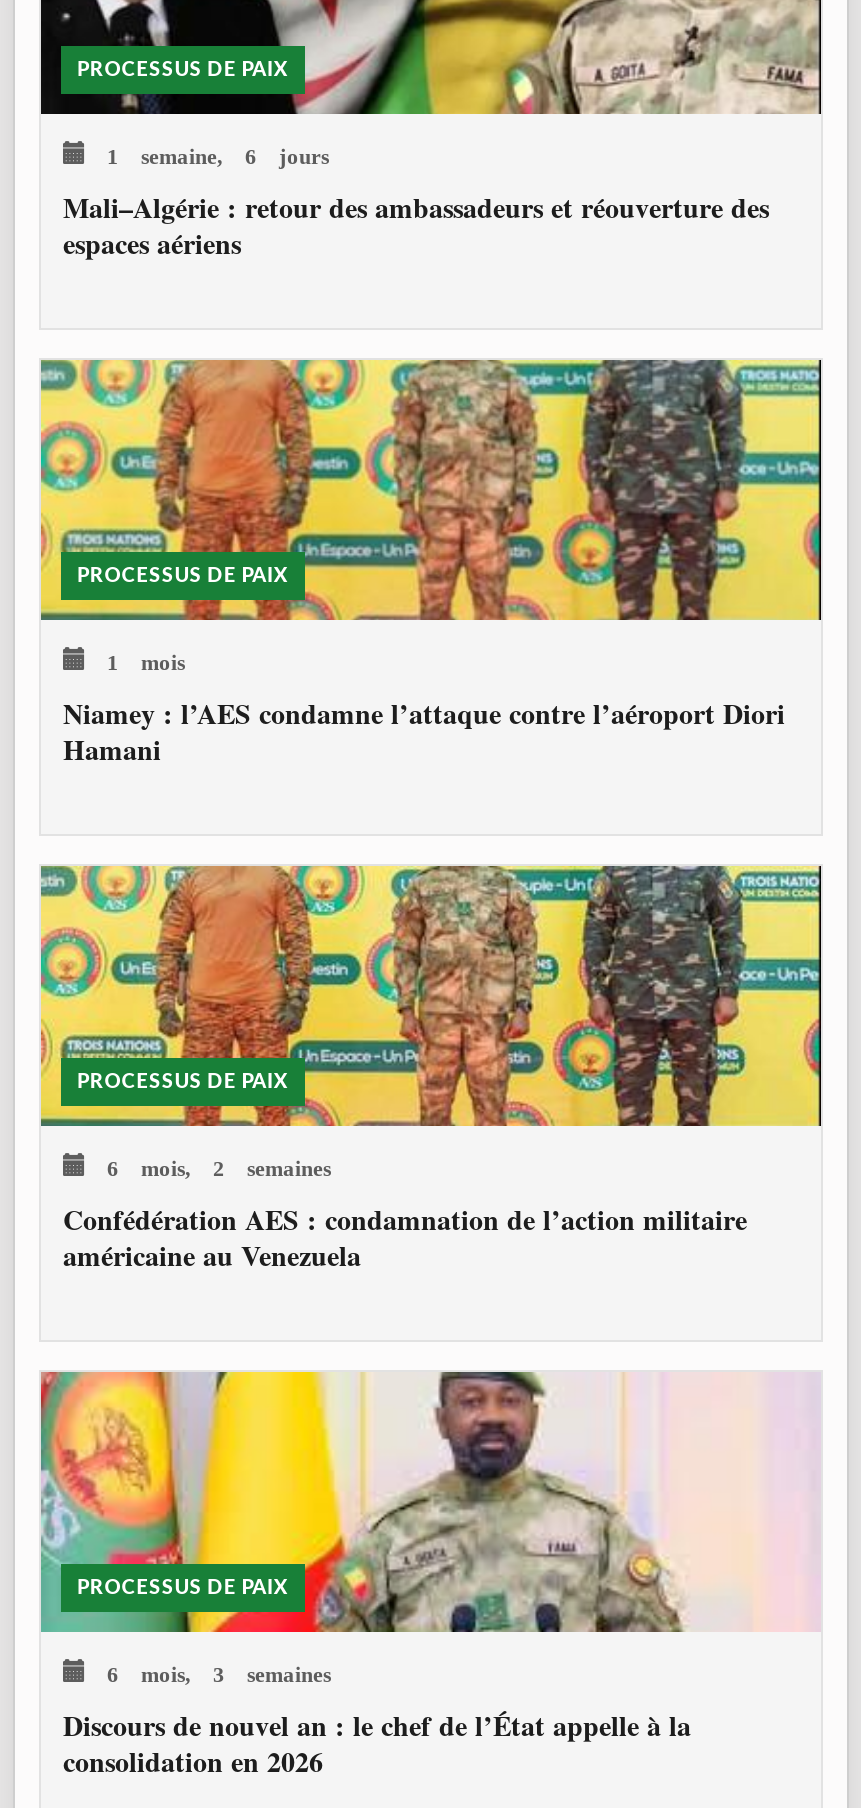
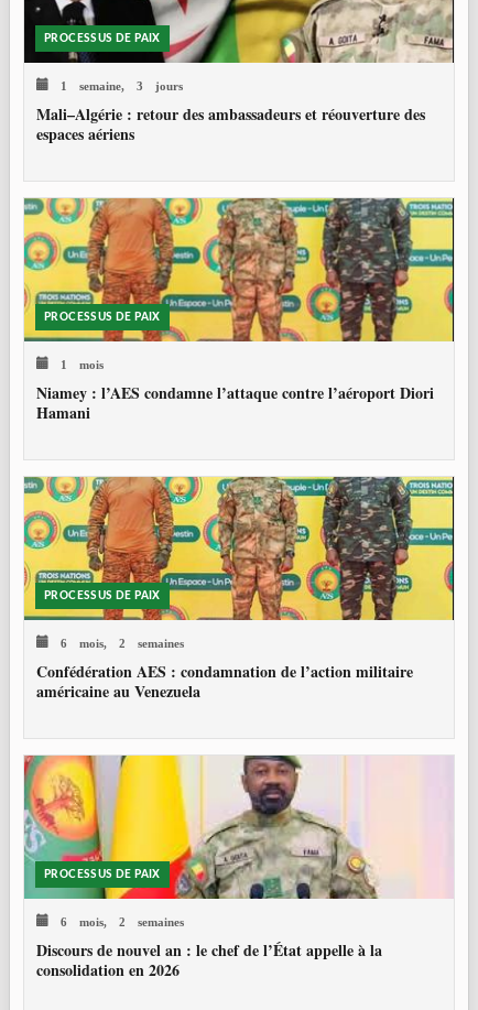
- 1 semaine, 6 jours
+ 1 semaine, 3 jours

- 6 mois, 3 semaines
+ 6 mois, 2 semaines
